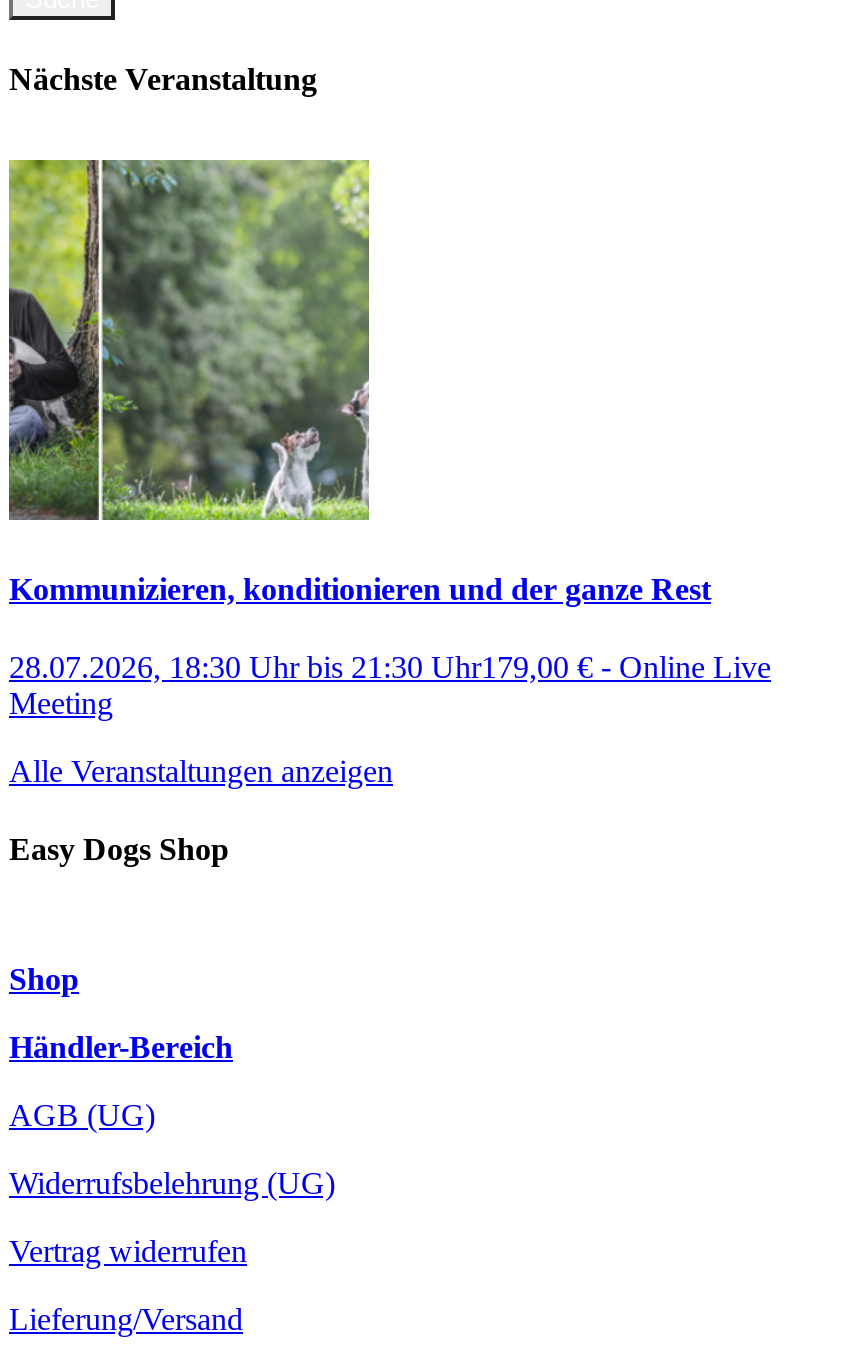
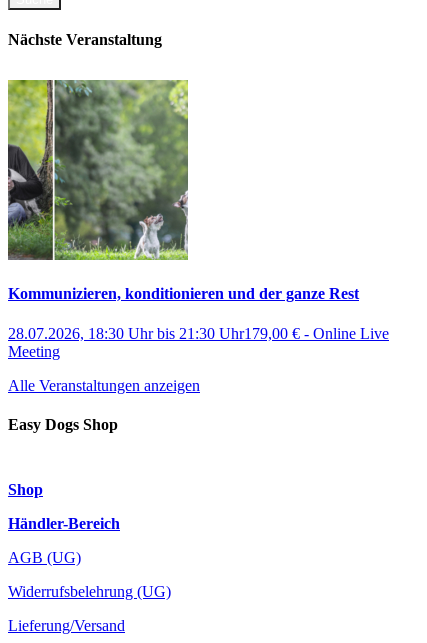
- Vertrag widerrufen
